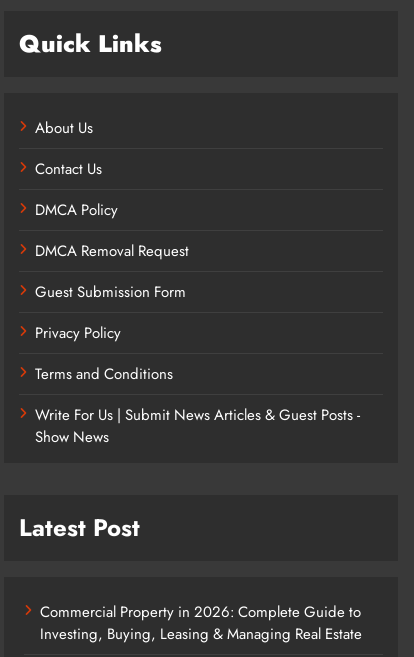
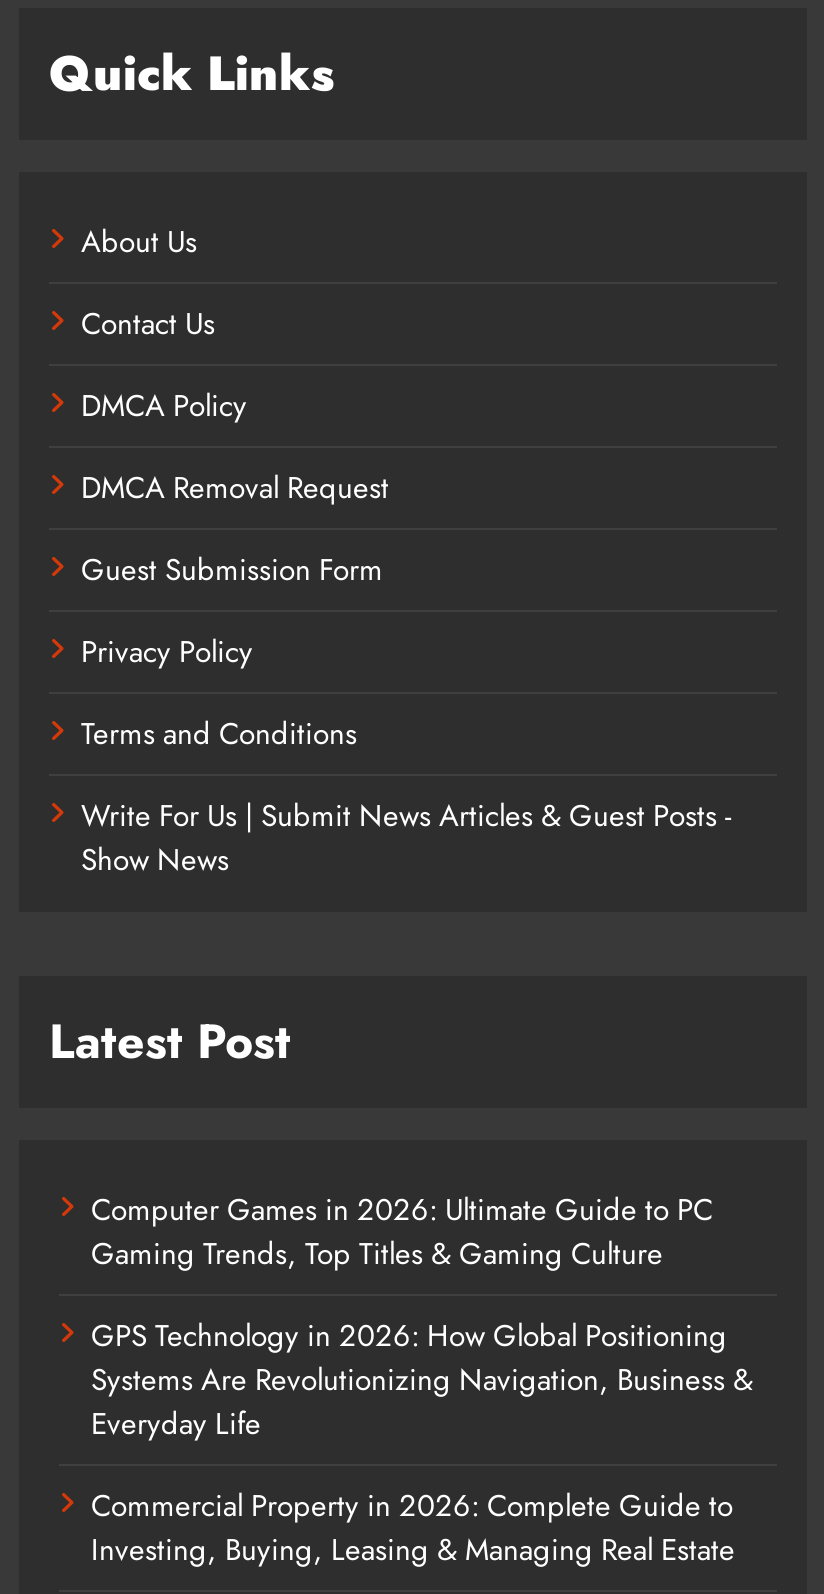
+ Computer Games in 2026: Ultimate Guide to PC
+ Gaming Trends, Top Titles & Gaming Culture
+ GPS Technology in 2026: How Global Positioning
+ Systems Are Revolutionizing Navigation, Business &
+ Everyday Life
